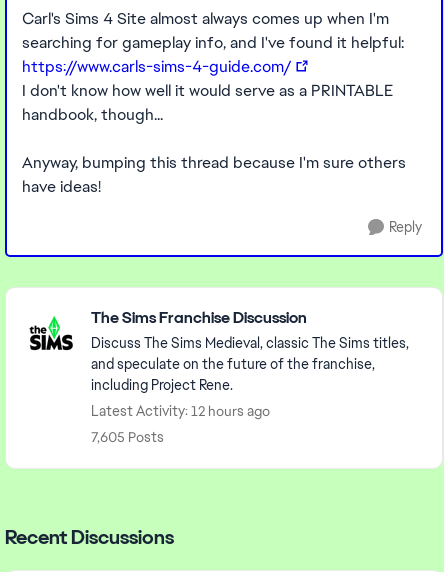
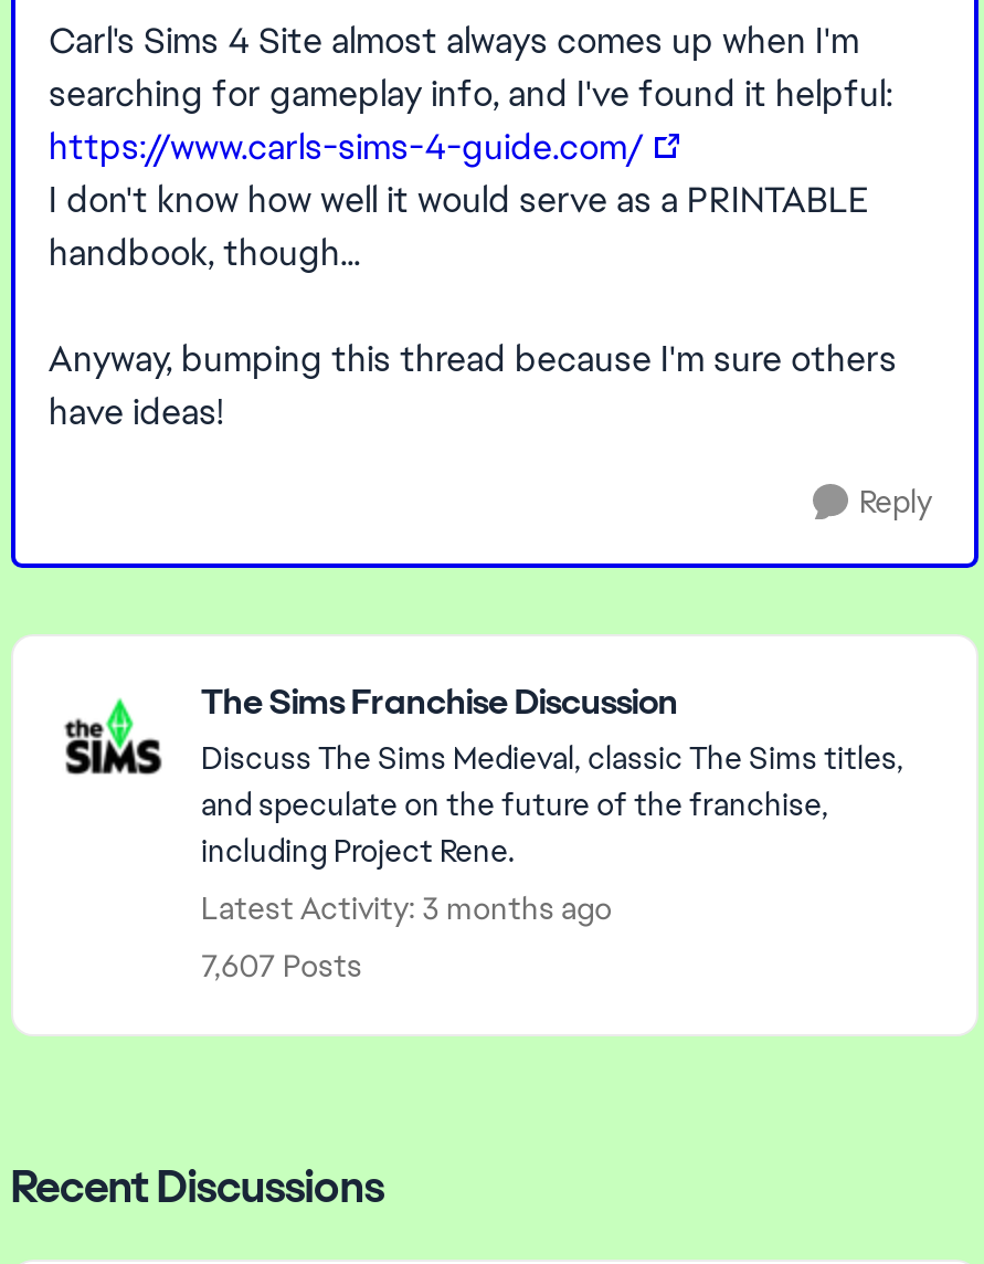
- Latest Activity: 12 hours ago
+ Latest Activity: 3 months ago

- 7,605 Posts
+ 7,607 Posts
